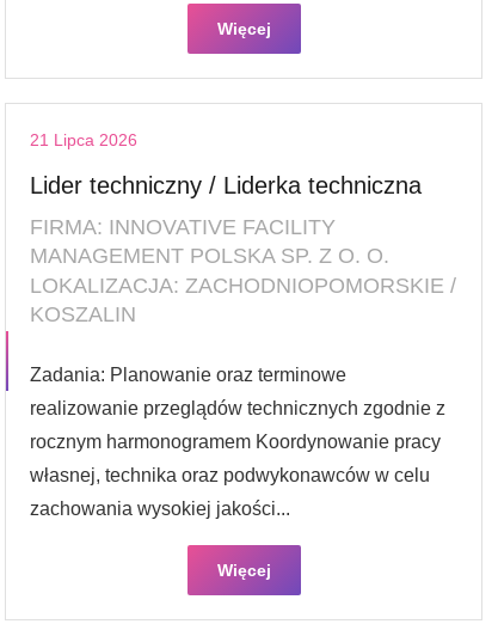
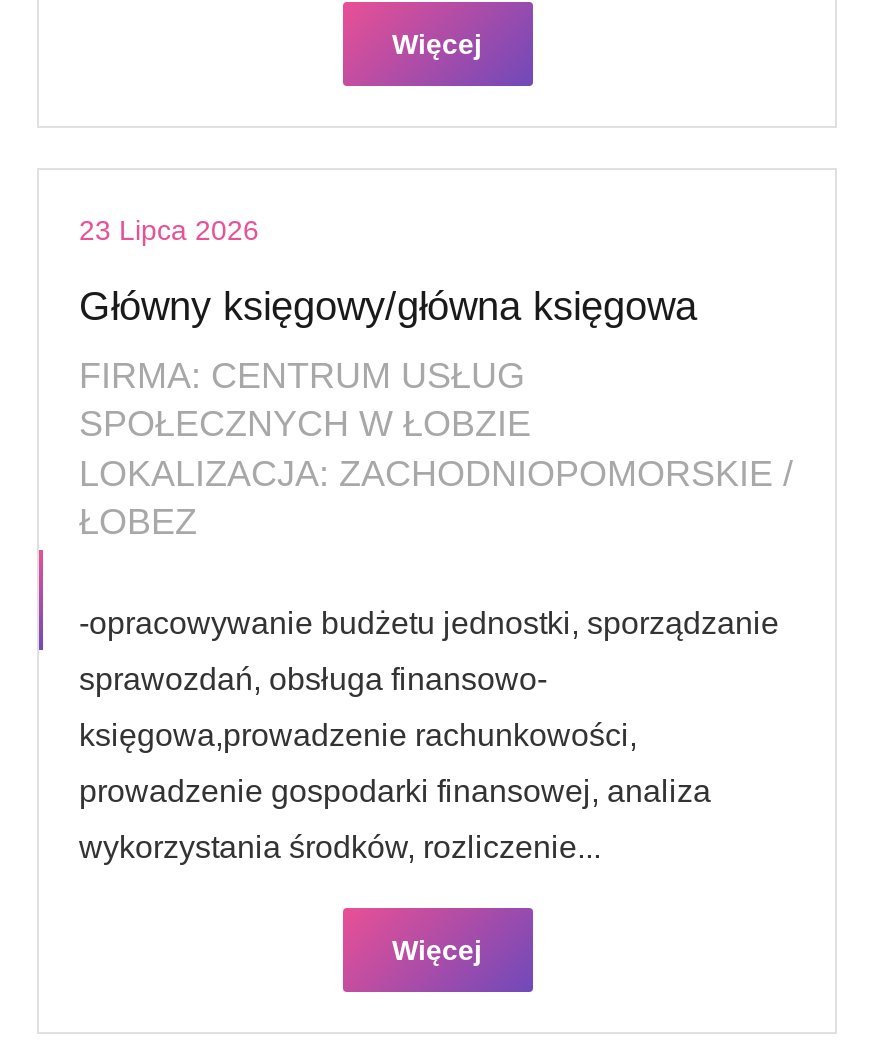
- 21 Lipca 2026
+ 23 Lipca 2026

- Lider techniczny / Liderka techniczna
+ Główny księgowy/główna księgowa

- FIRMA: INNOVATIVE FACILITY
- MANAGEMENT POLSKA SP. Z O. O.
+ FIRMA: CENTRUM USŁUG
+ SPOŁECZNYCH W ŁOBZIE

- KOSZALIN
+ ŁOBEZ

- Zadania: Planowanie oraz terminowe
+ -opracowywanie budżetu jednostki, sporządzanie

- realizowanie przeglądów technicznych zgodnie z
+ sprawozdań, obsługa finansowo-

- rocznym harmonogramem Koordynowanie pracy
+ księgowa,prowadzenie rachunkowości,

- własnej, technika oraz podwykonawców w celu
+ prowadzenie gospodarki finansowej, analiza

- zachowania wysokiej jakości...
+ wykorzystania środków, rozliczenie...
